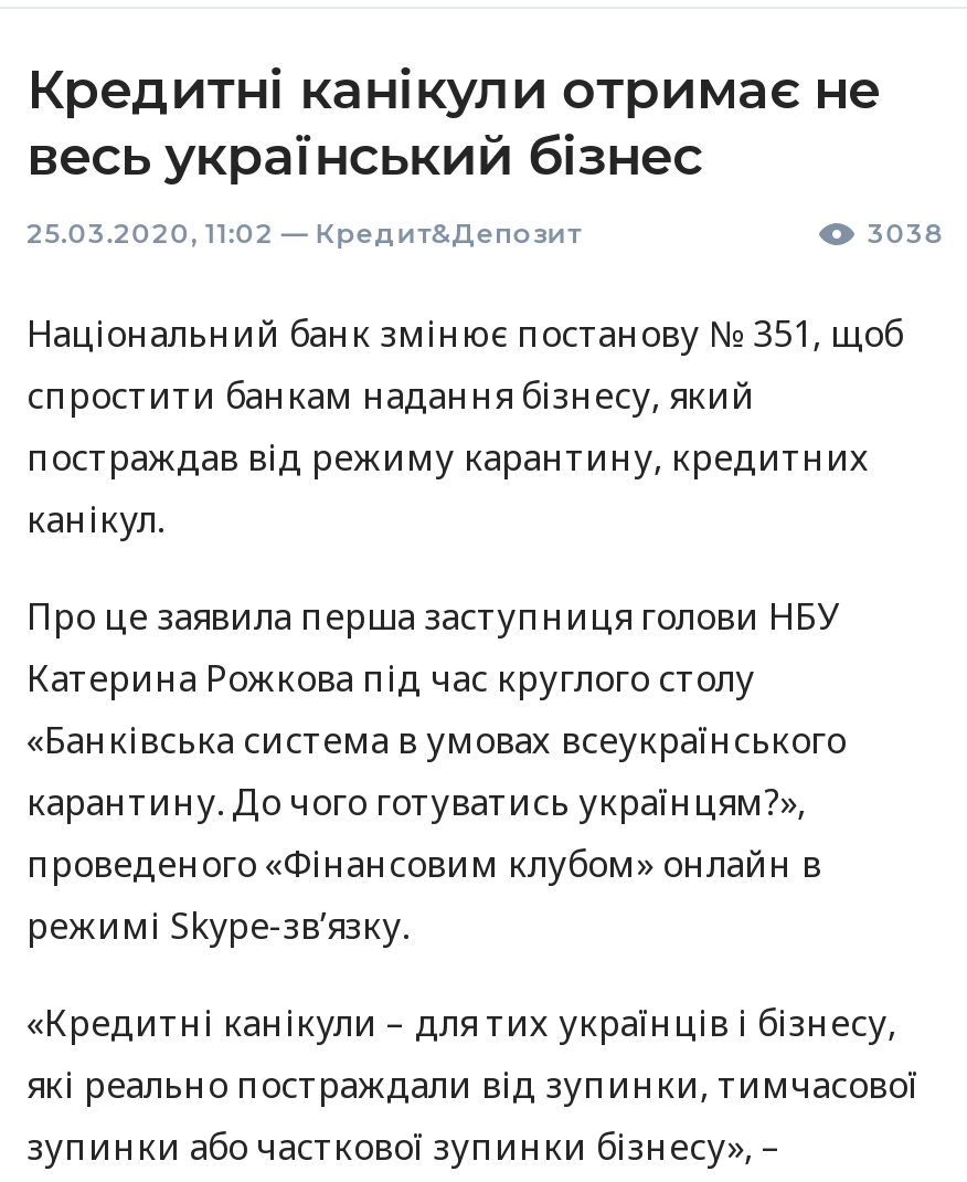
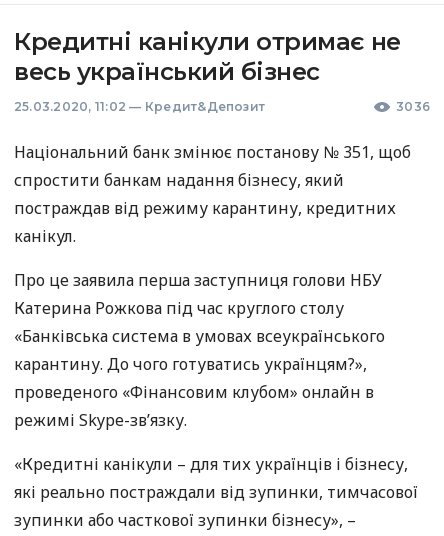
- 3038
+ 3036
